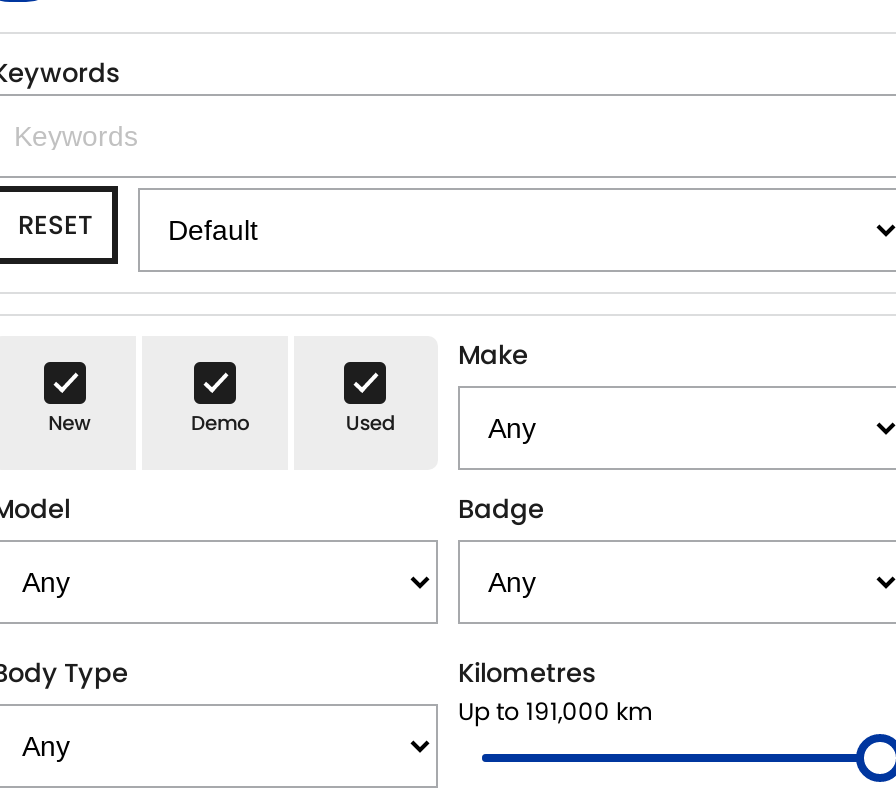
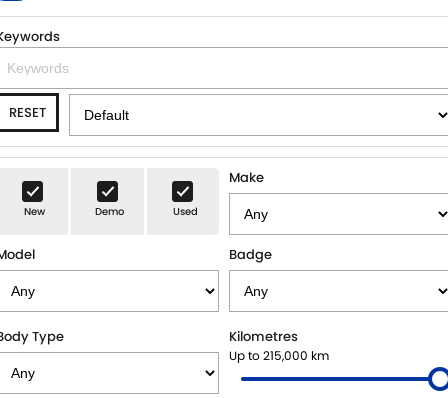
- Up to 191,000 km
+ Up to 215,000 km
